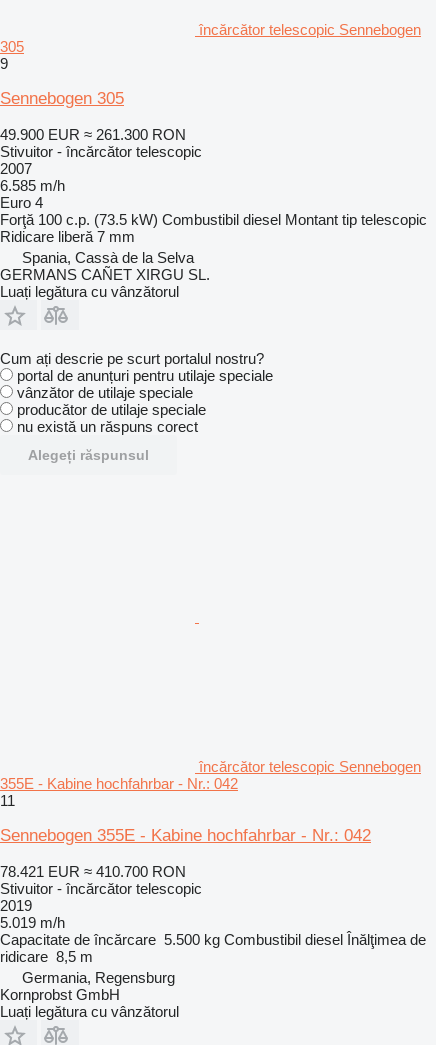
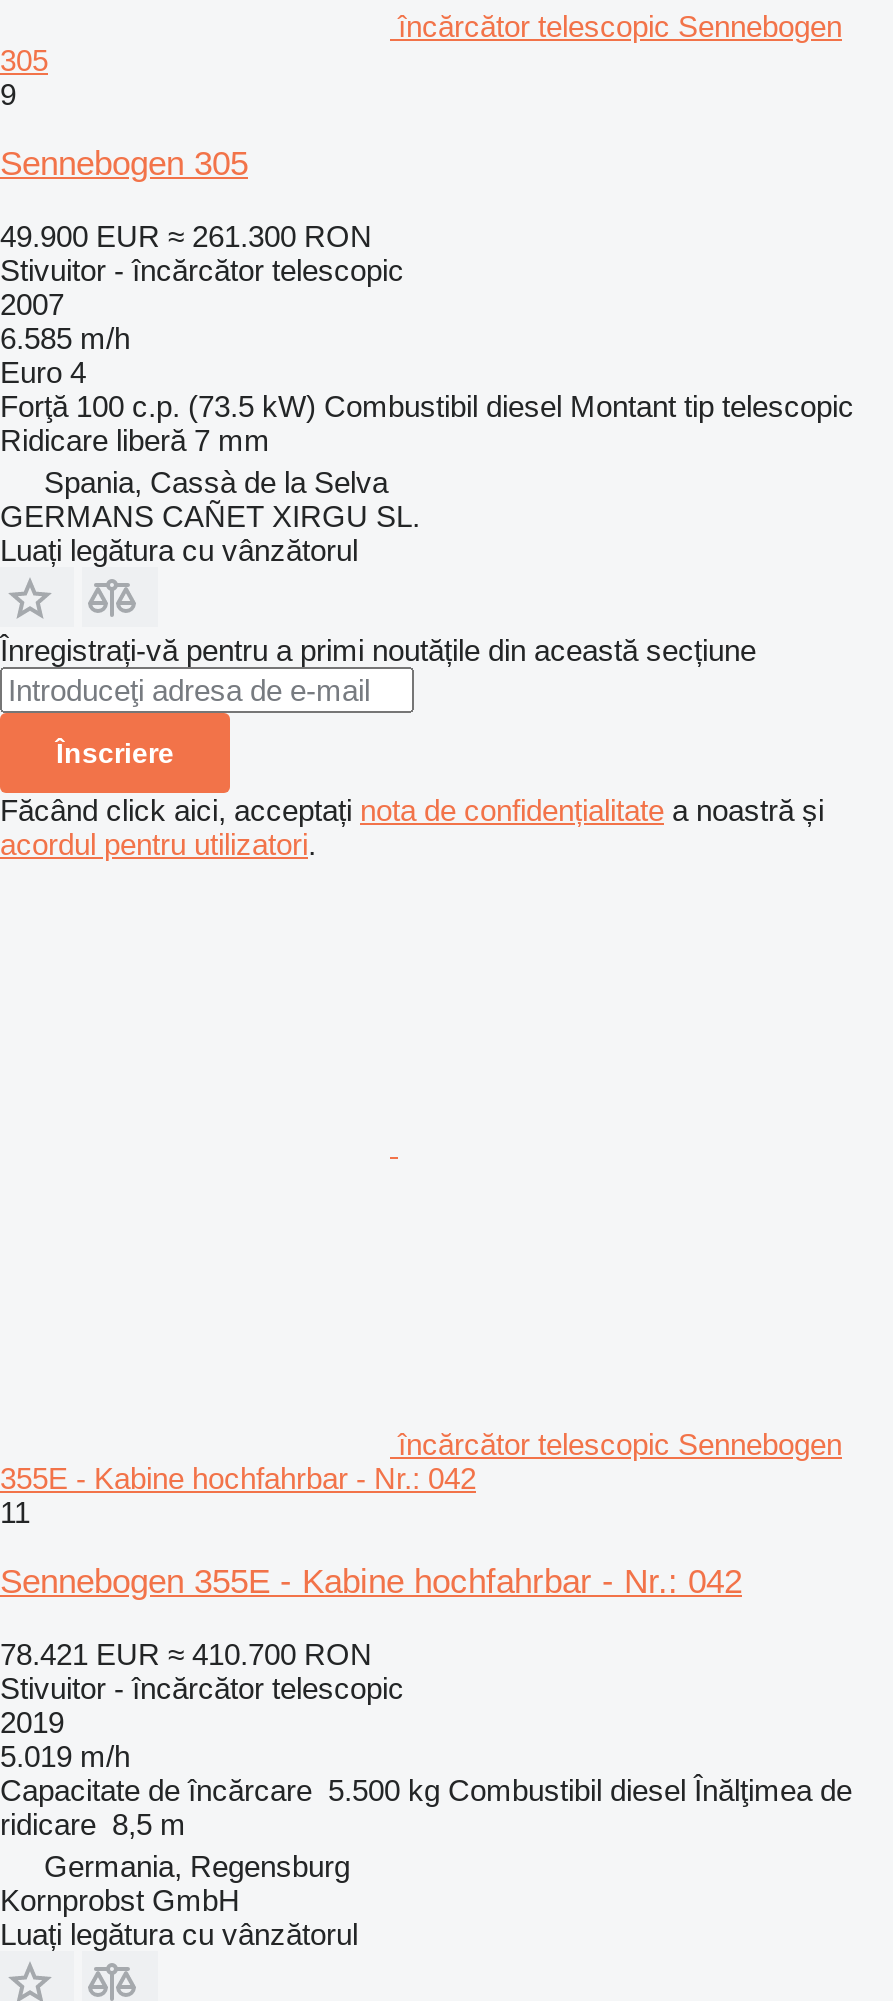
- Cum ați descrie pe scurt portalul nostru?
- portal de anunțuri pentru utilaje speciale
- vânzător de utilaje speciale
- producător de utilaje speciale
- nu există un răspuns corect
- Alegeți răspunsul
+ Înregistrați-vă pentru a primi noutățile din această secțiune
+ Înscriere
+ Făcând click aici, acceptați nota de confidențialitate a noastră și
+ acordul pentru utilizatori.
